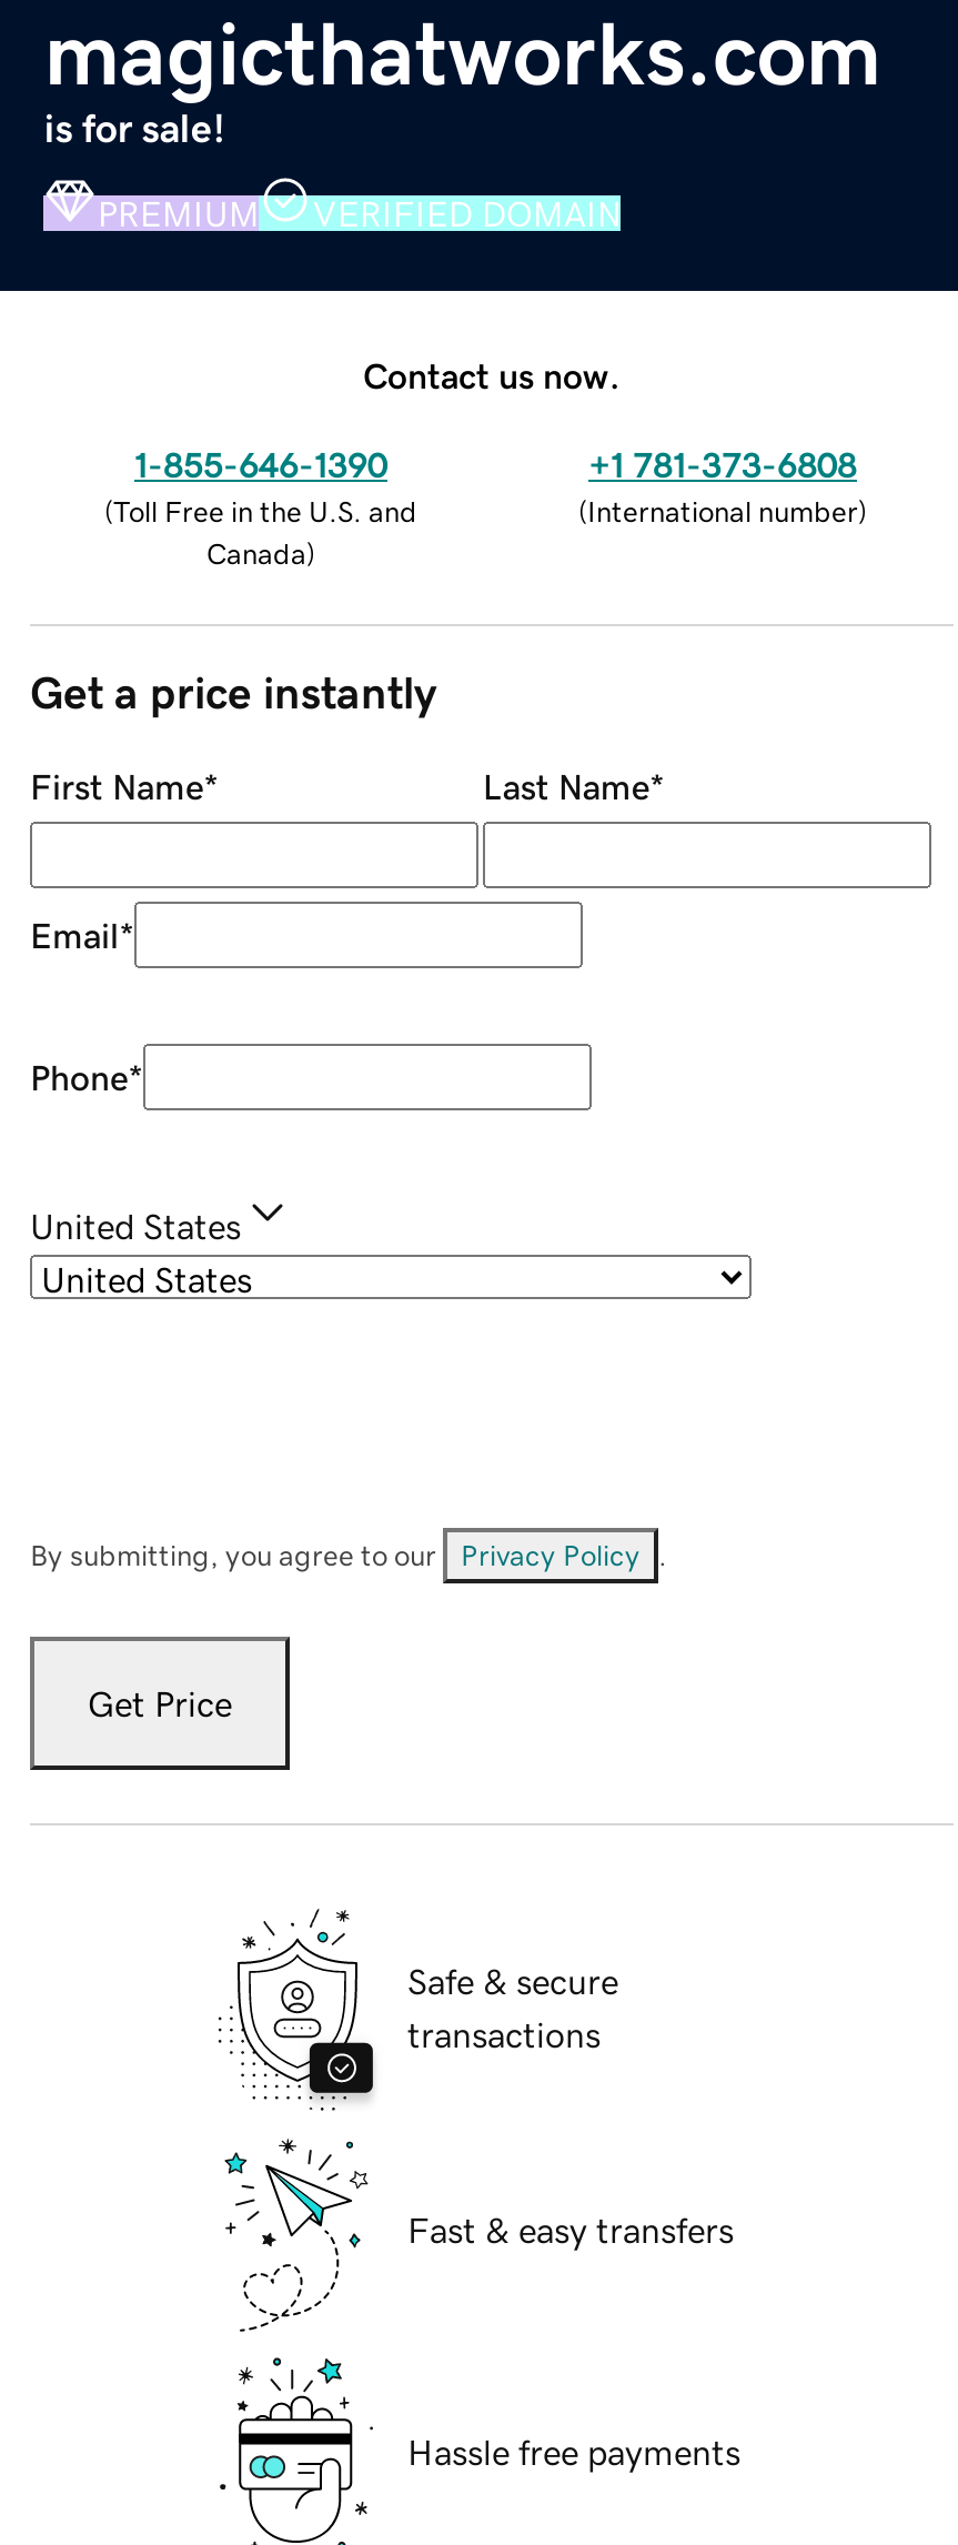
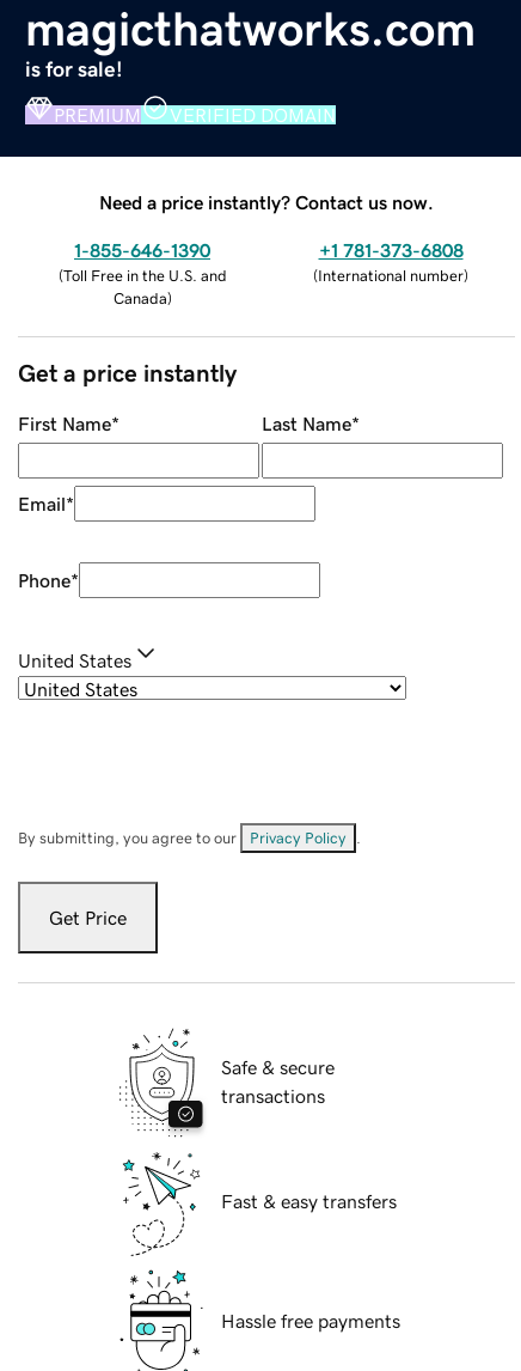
- Contact us now.
+ Need a price instantly? Contact us now.
